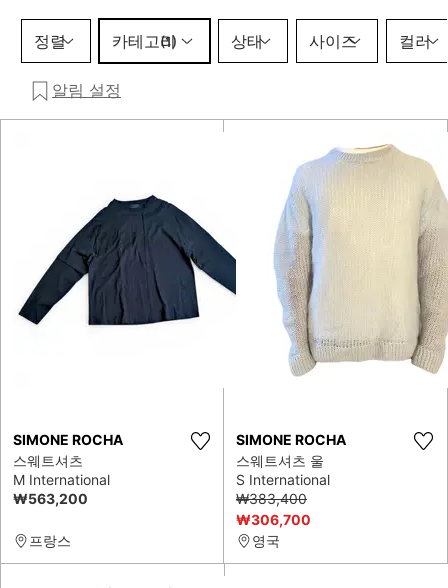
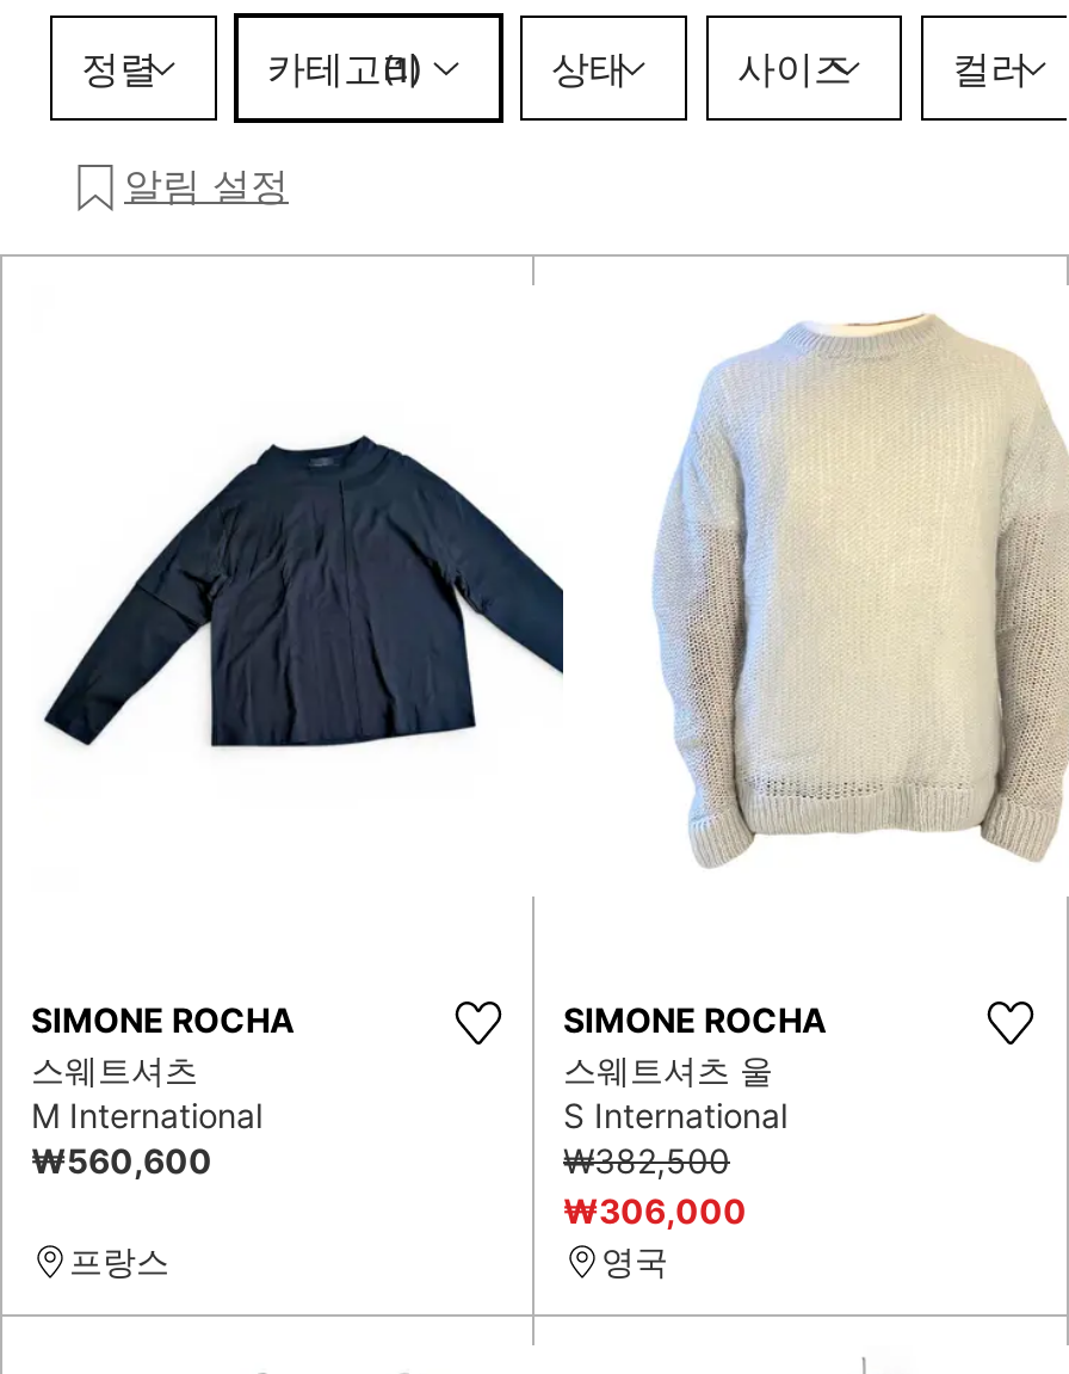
- ₩563,200
+ ₩560,600

- ₩383,400
+ ₩382,500

- ₩306,700
+ ₩306,000
